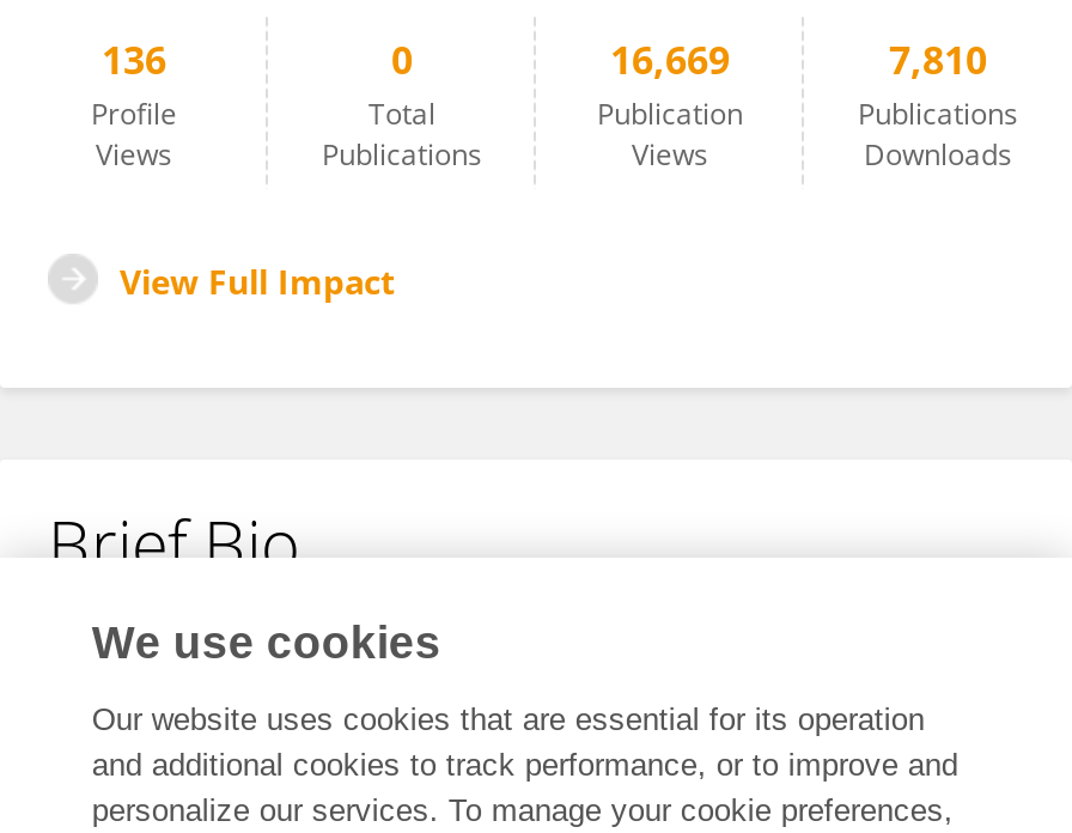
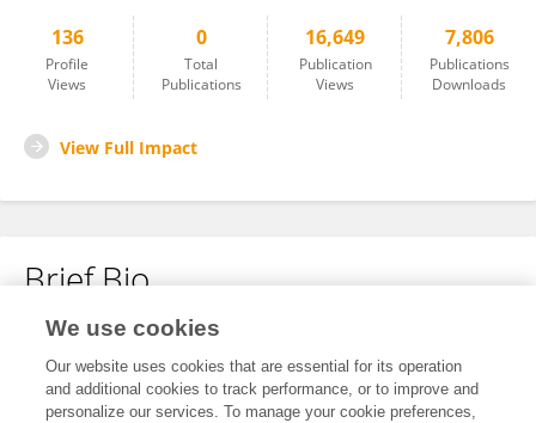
- 16,669
+ 16,649

- 7,810
+ 7,806
